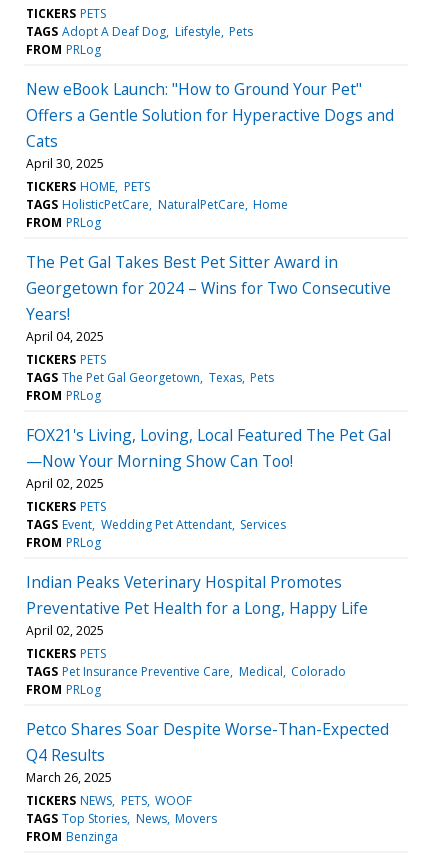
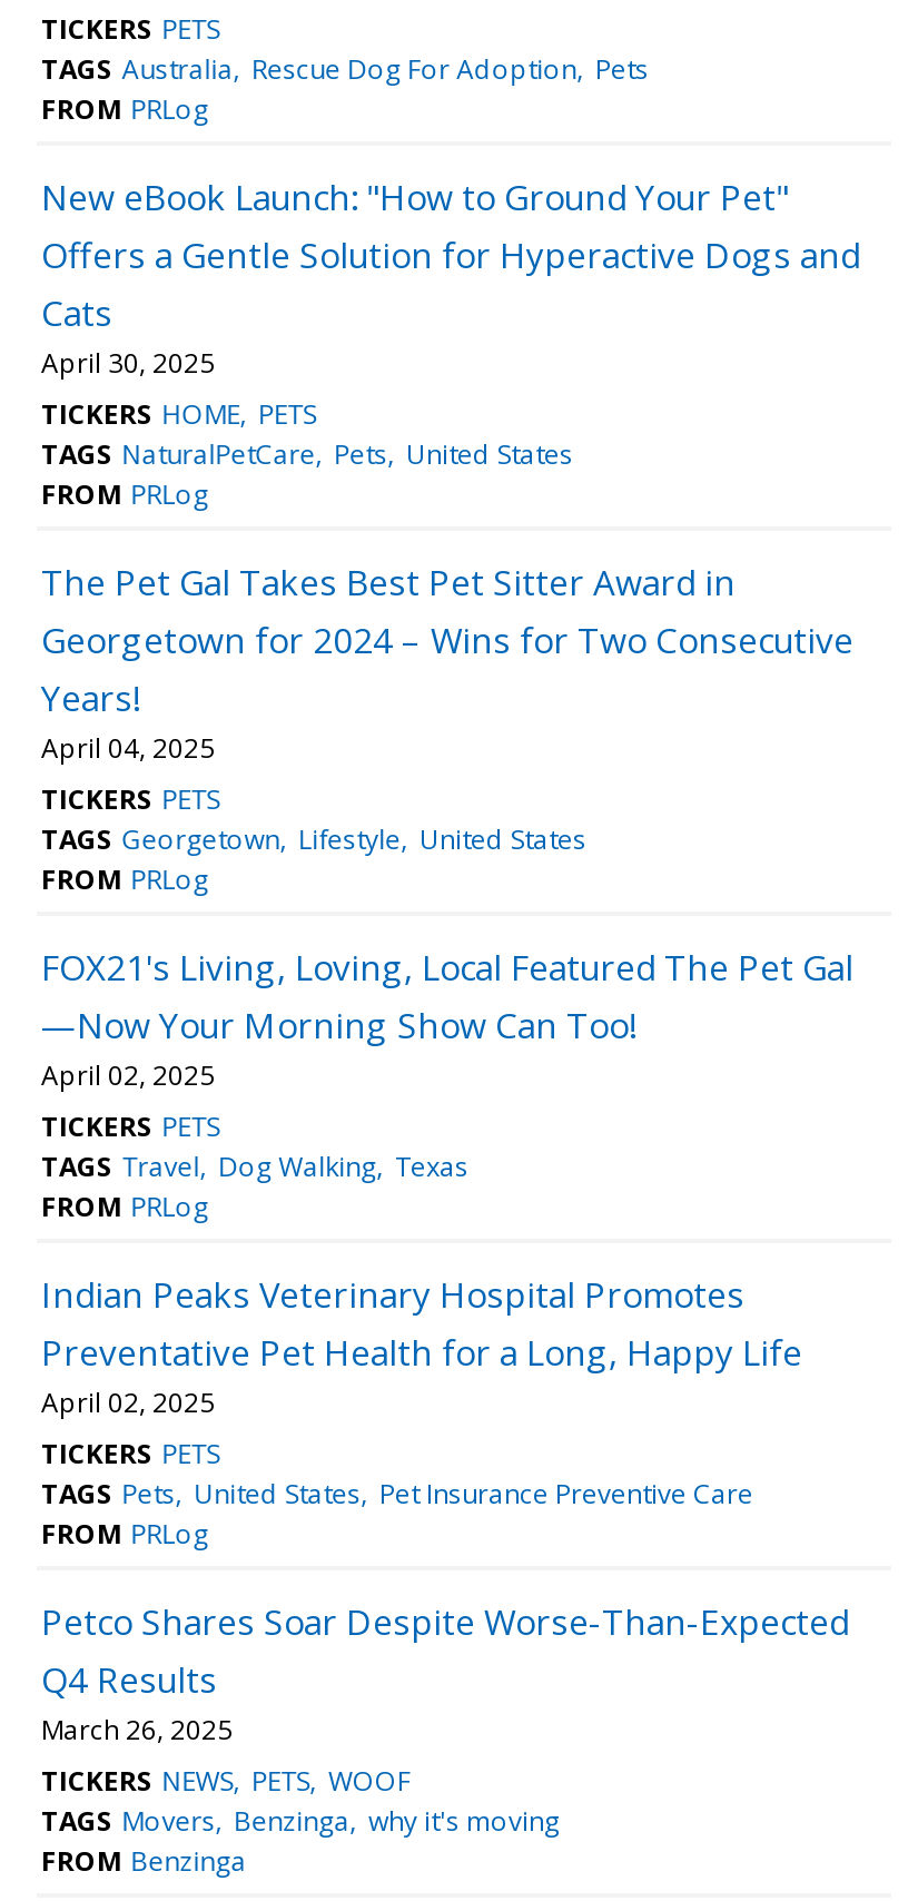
- TAGS Adopt A Deaf Dog Lifestyle Pets
+ TAGS Australia Rescue Dog For Adoption Pets

- TAGS HolisticPetCare NaturalPetCare Home
+ TAGS NaturalPetCare Pets United States

- TAGS The Pet Gal Georgetown Texas Pets
+ TAGS Georgetown Lifestyle United States

- TAGS Event Wedding Pet Attendant Services
+ TAGS Travel Dog Walking Texas

- TAGS Pet Insurance Preventive Care Medical Colorado
+ TAGS Pets United States Pet Insurance Preventive Care

- TAGS Top Stories News Movers
+ TAGS Movers Benzinga why it's moving
